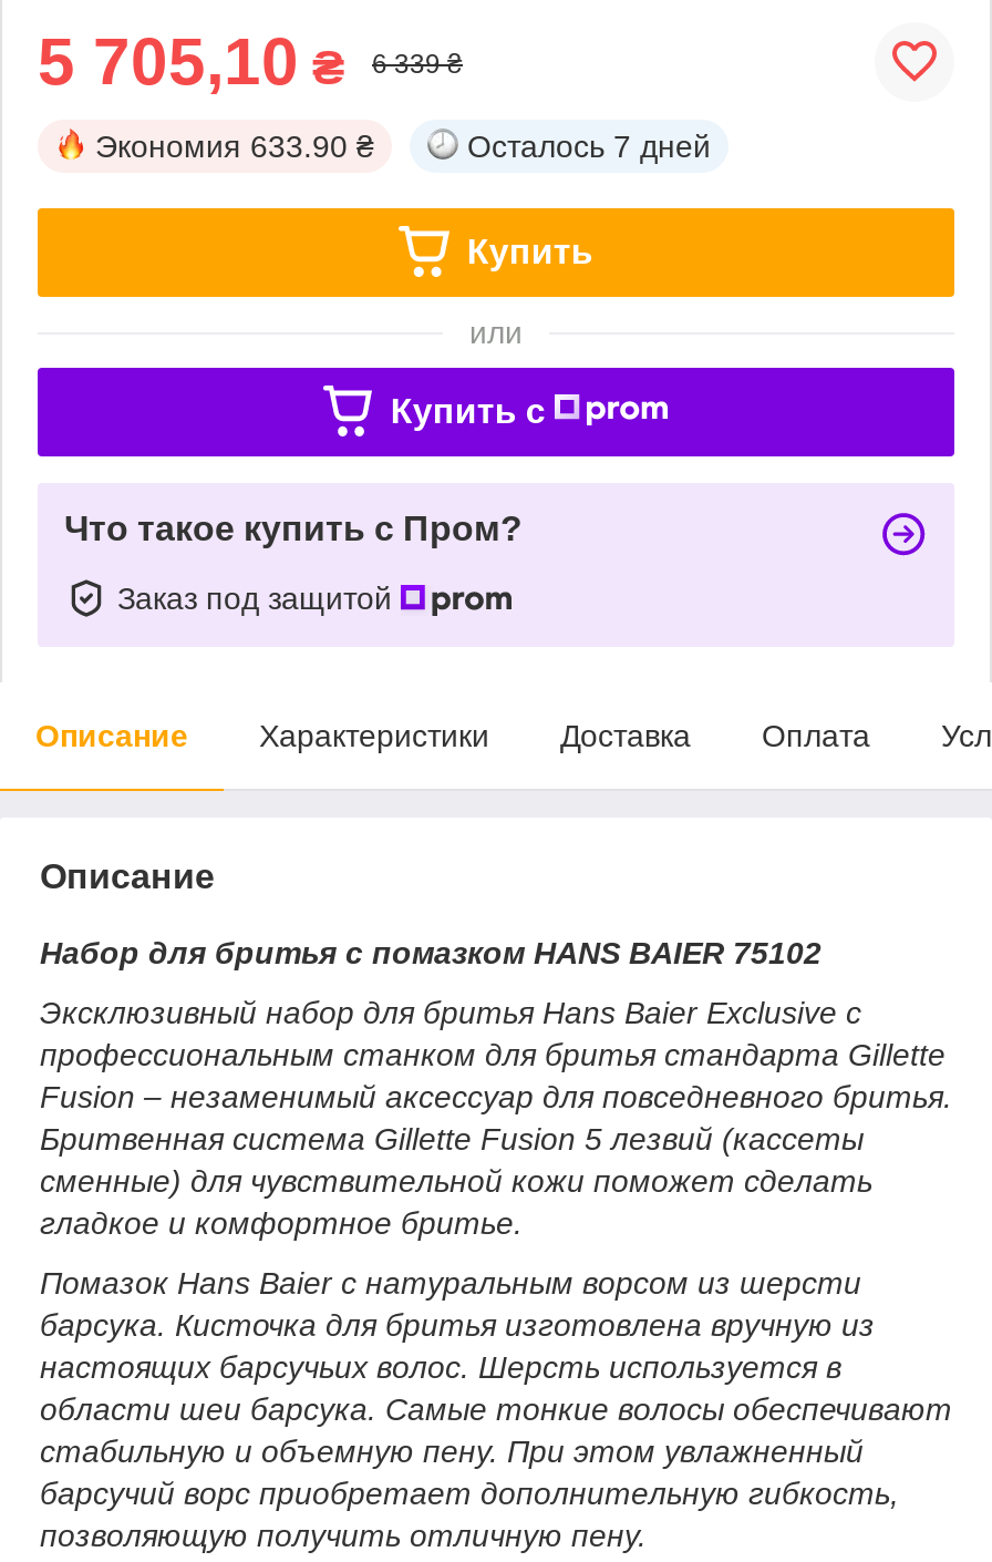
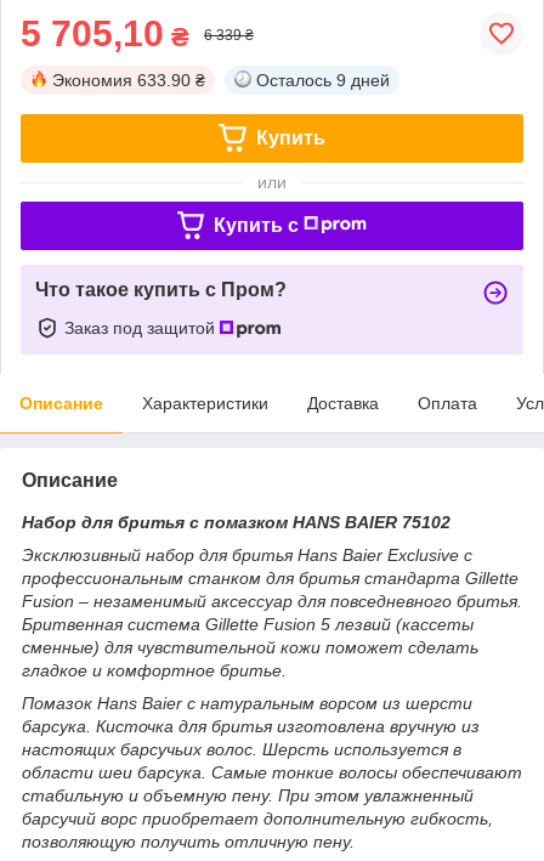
- Осталось 7 дней
+ Осталось 9 дней
